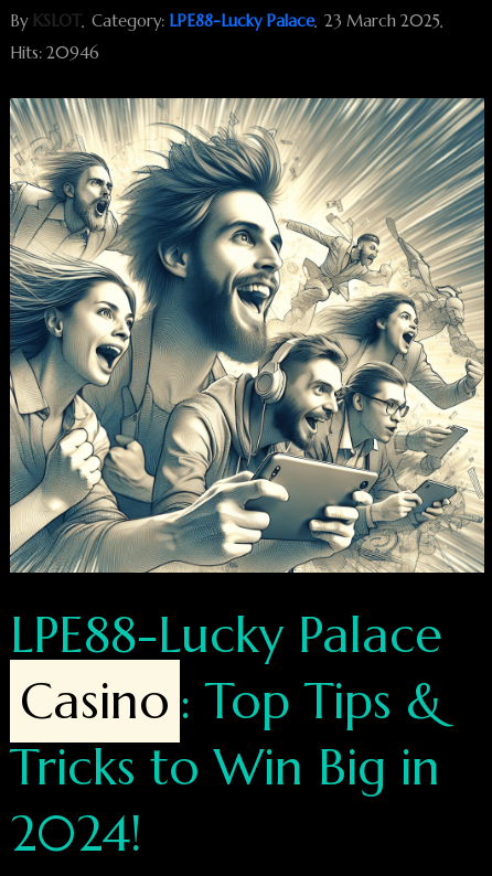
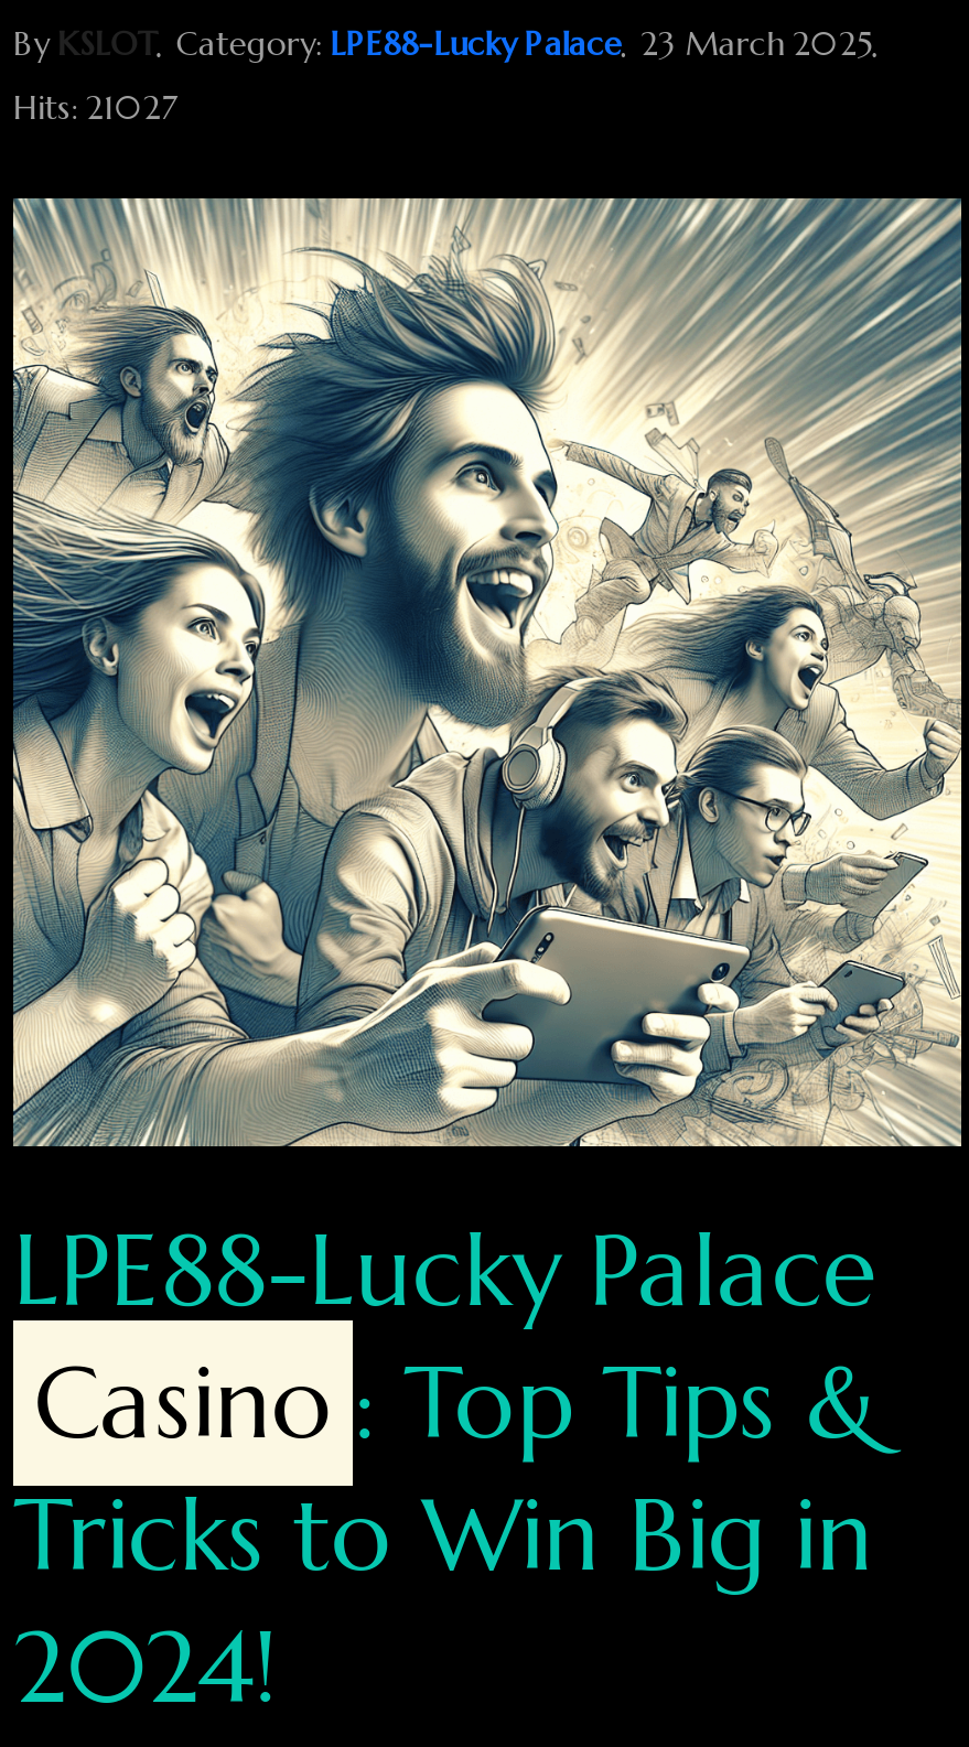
- Hits: 20946
+ Hits: 21027
